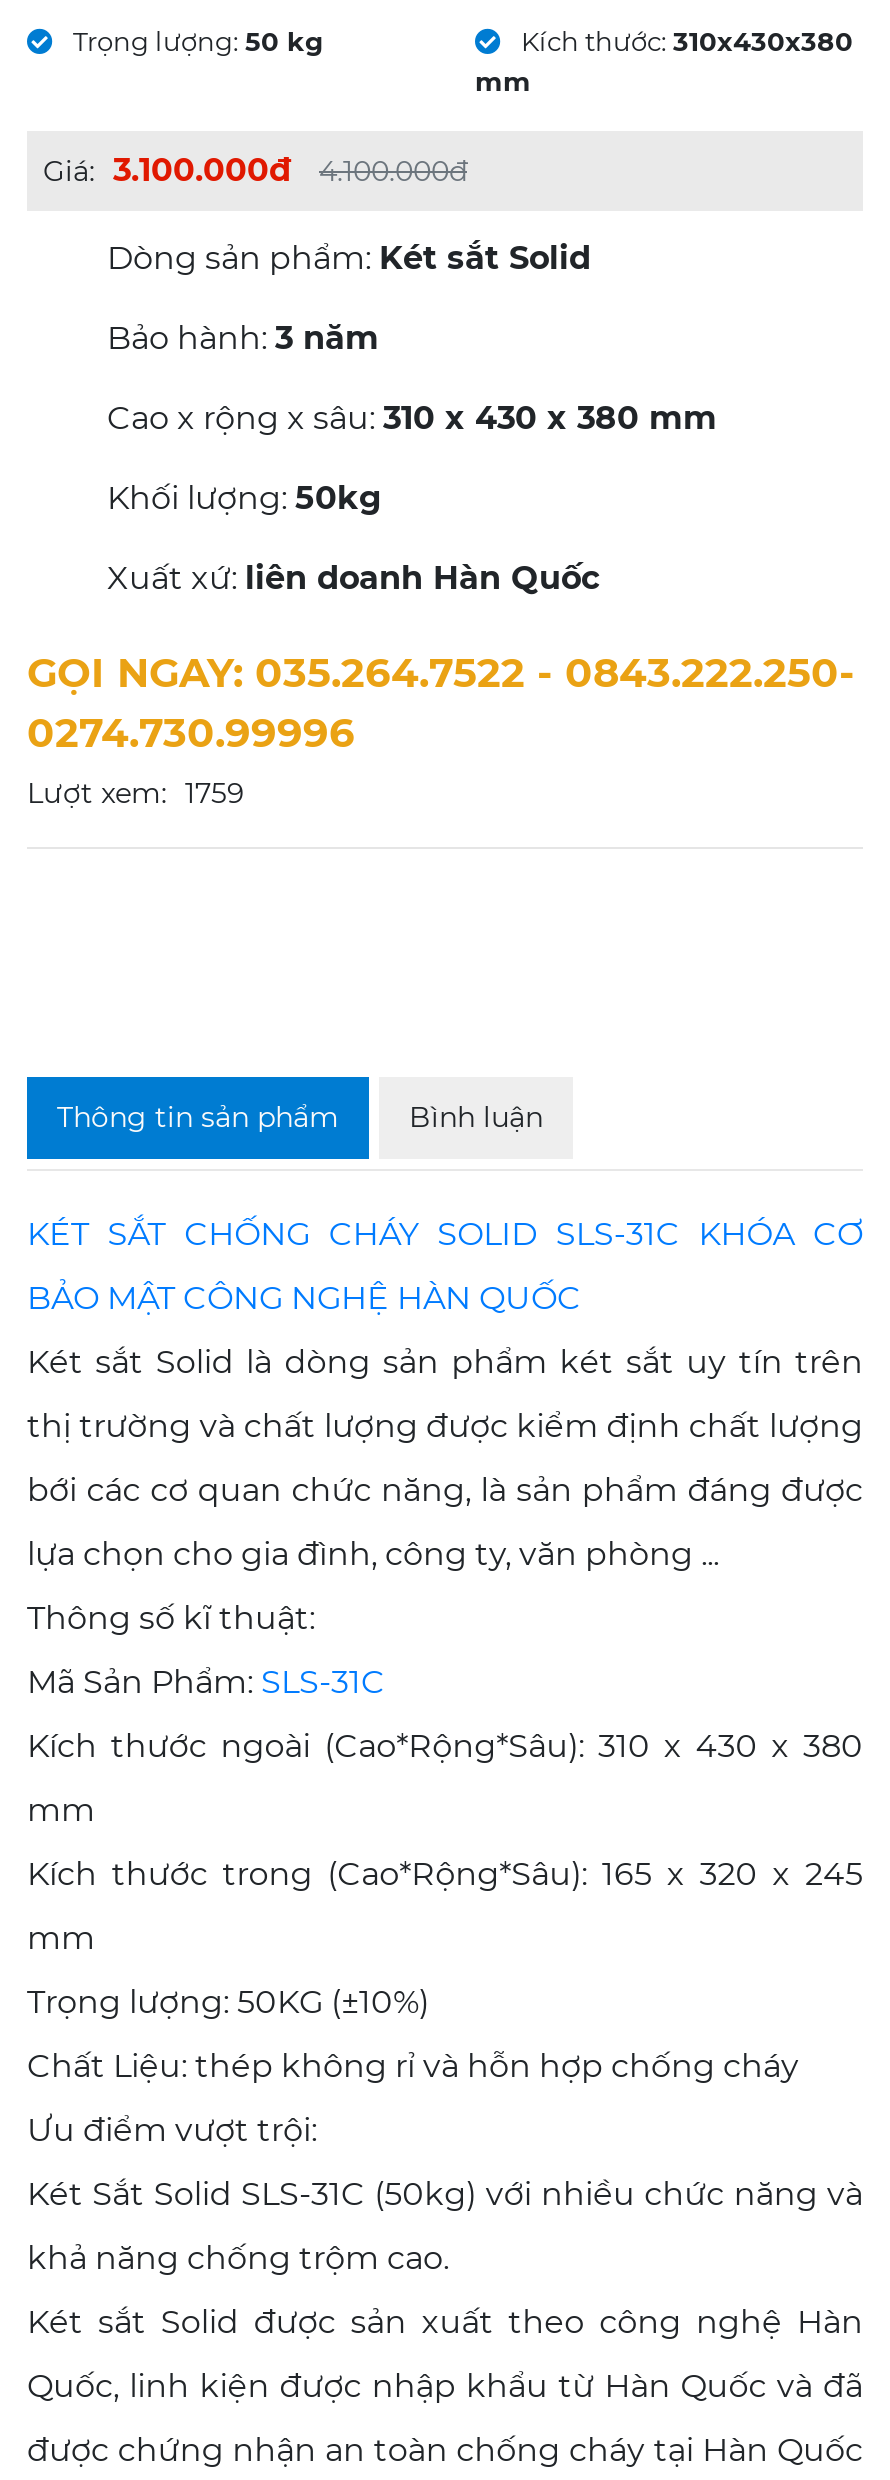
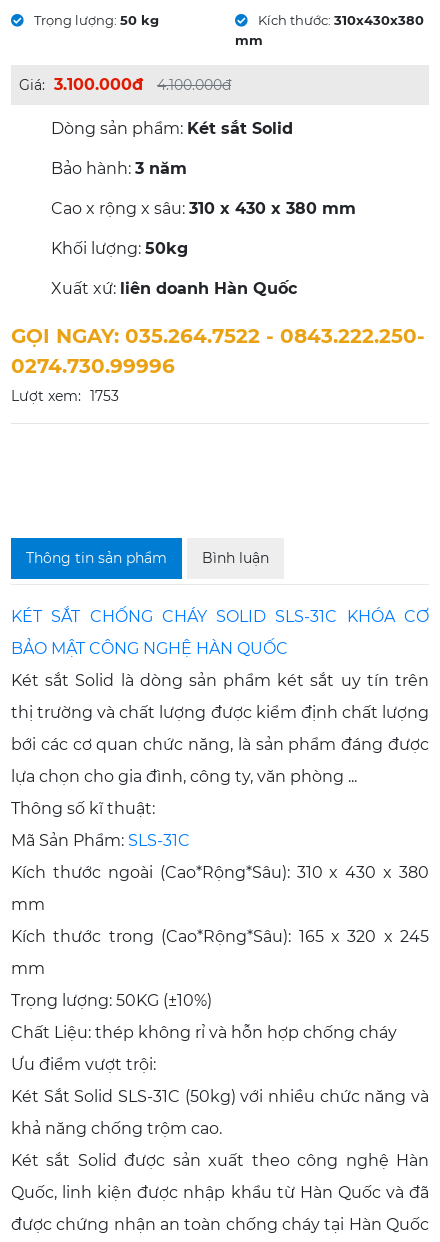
- Lượt xem: 1759
+ Lượt xem: 1753
